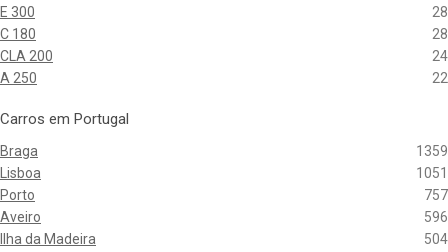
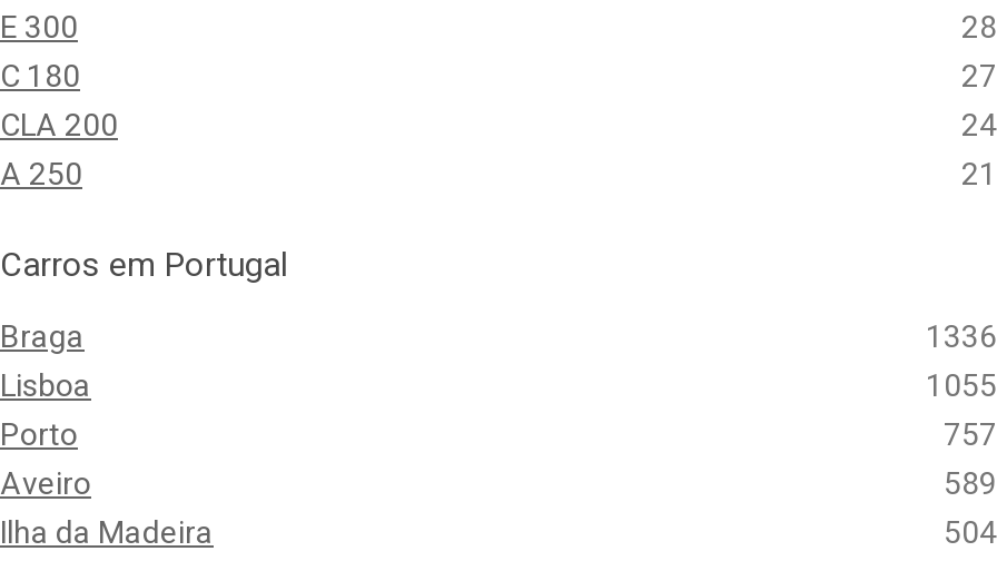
- 28
+ 27

- 22
+ 21

- 1359
+ 1336

- 1051
+ 1055

- 596
+ 589
